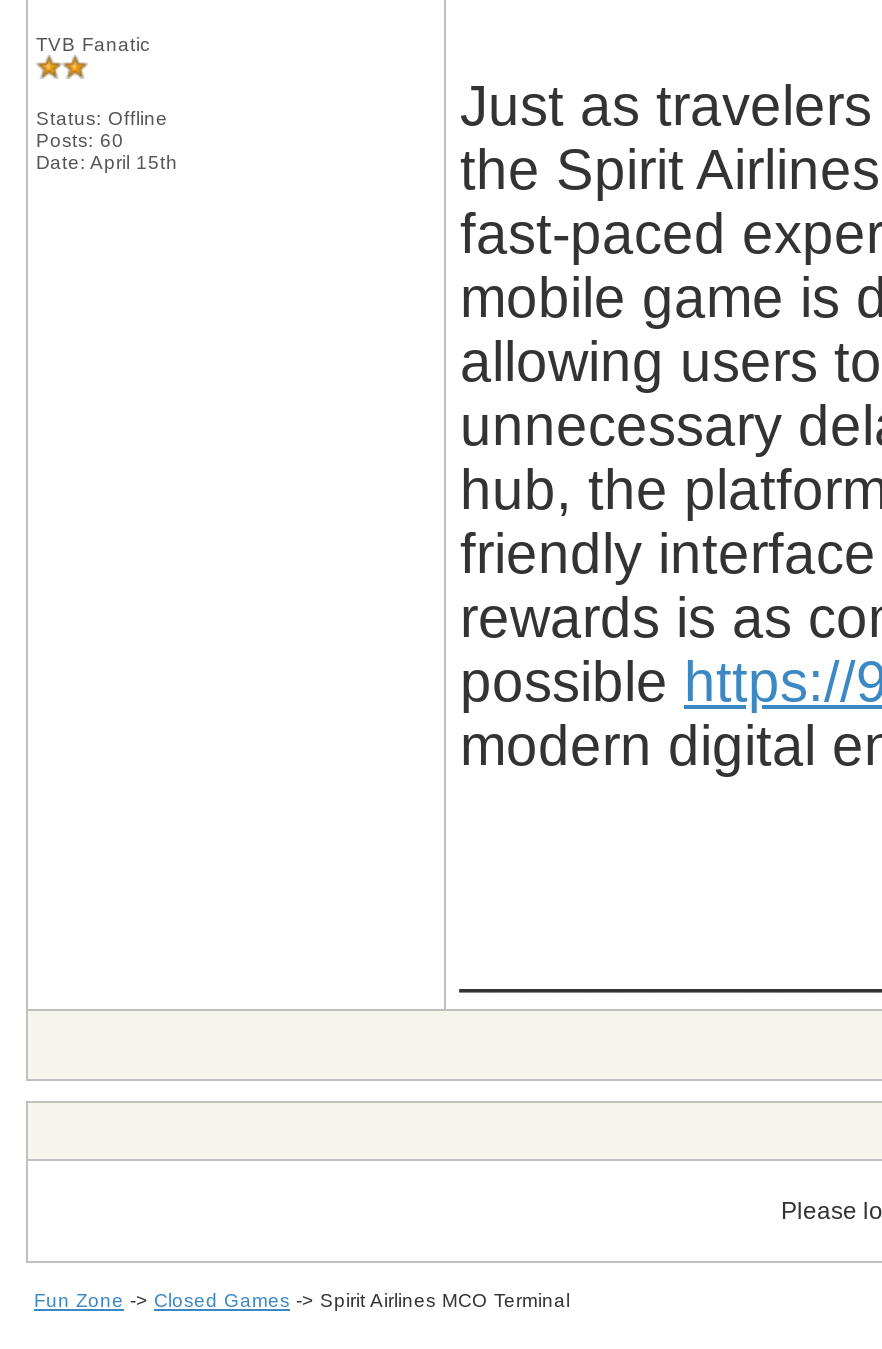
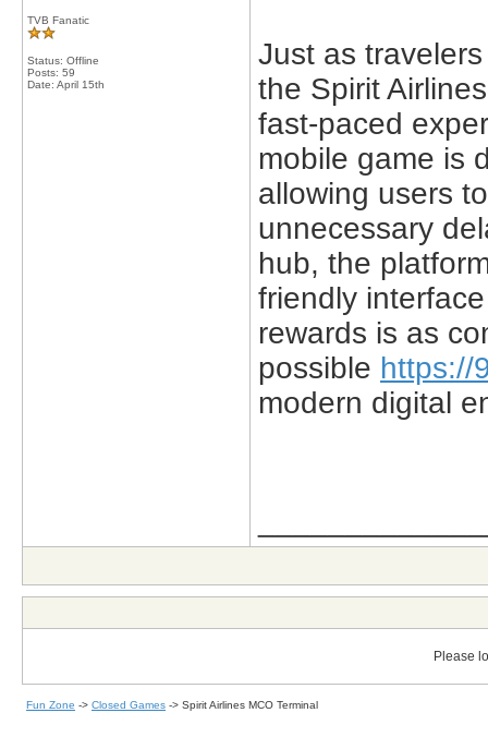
- Posts: 60
+ Posts: 59
